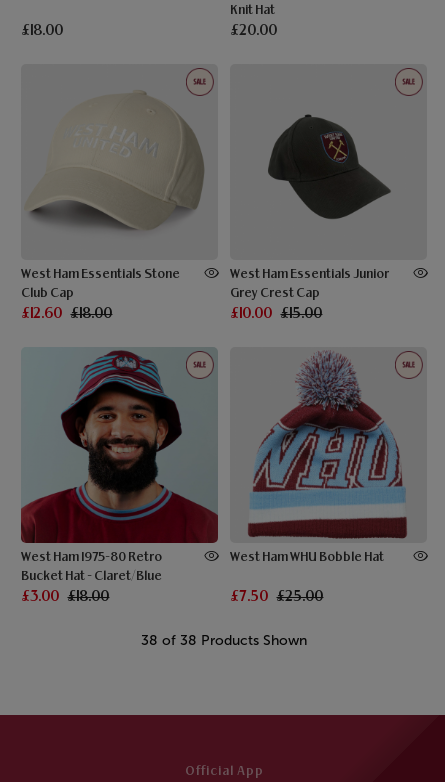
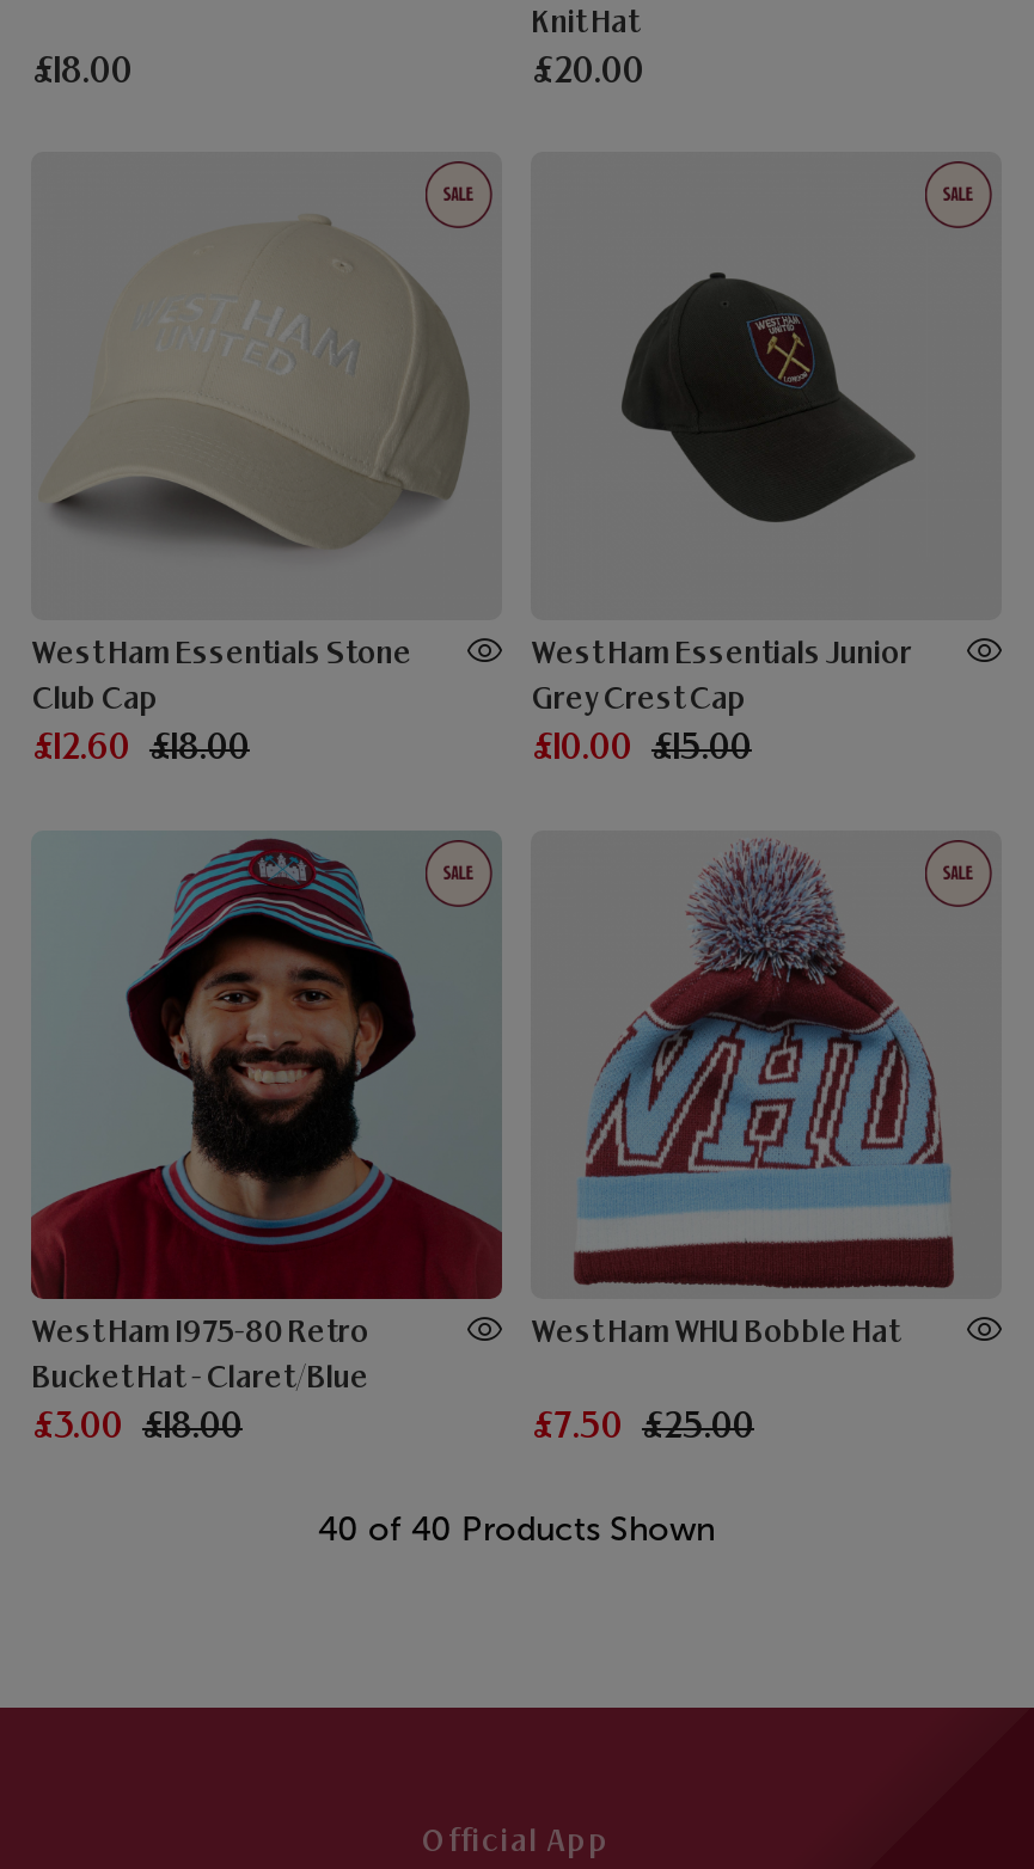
- 38 of 38 Products Shown
+ 40 of 40 Products Shown
